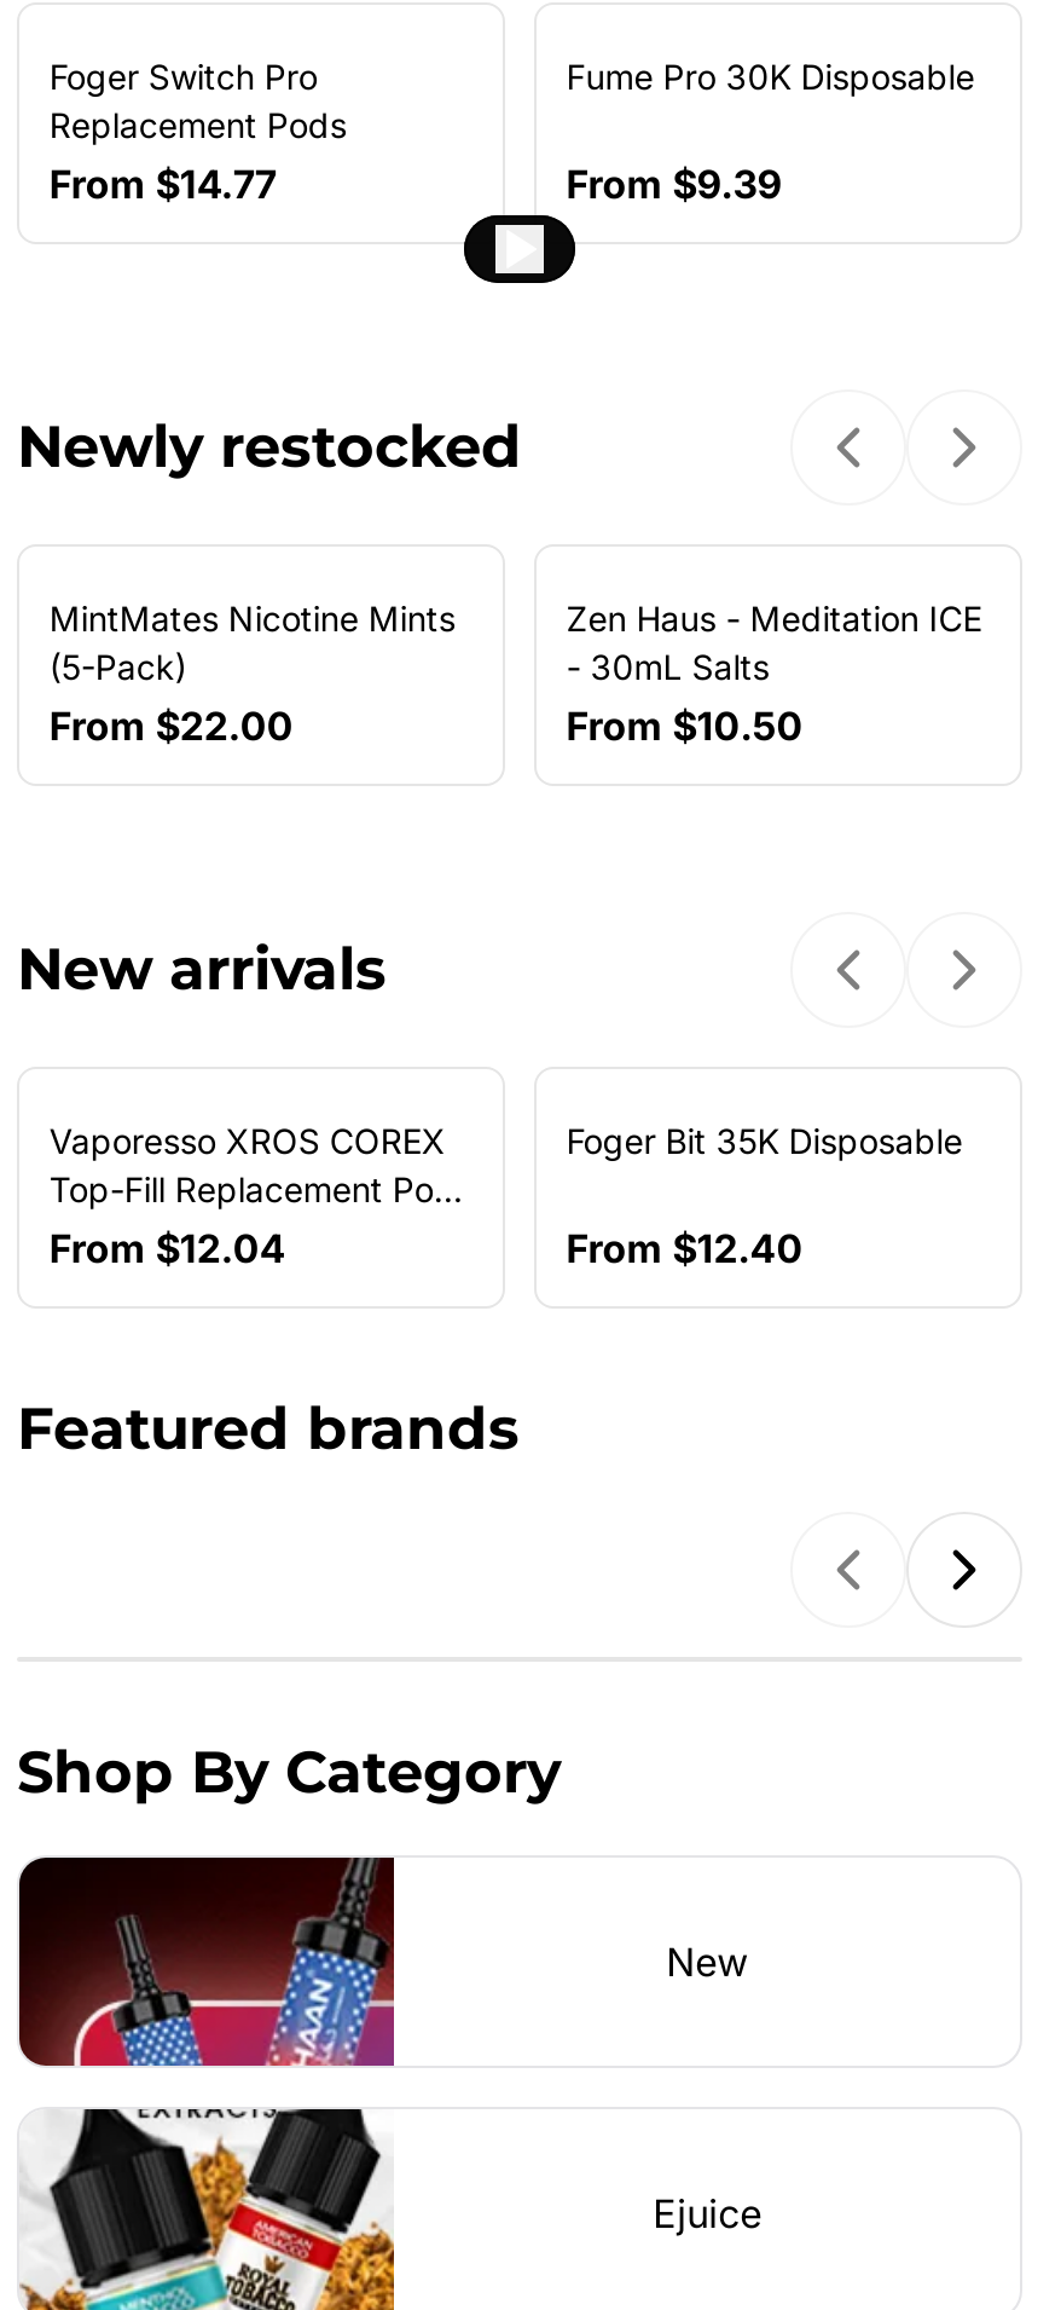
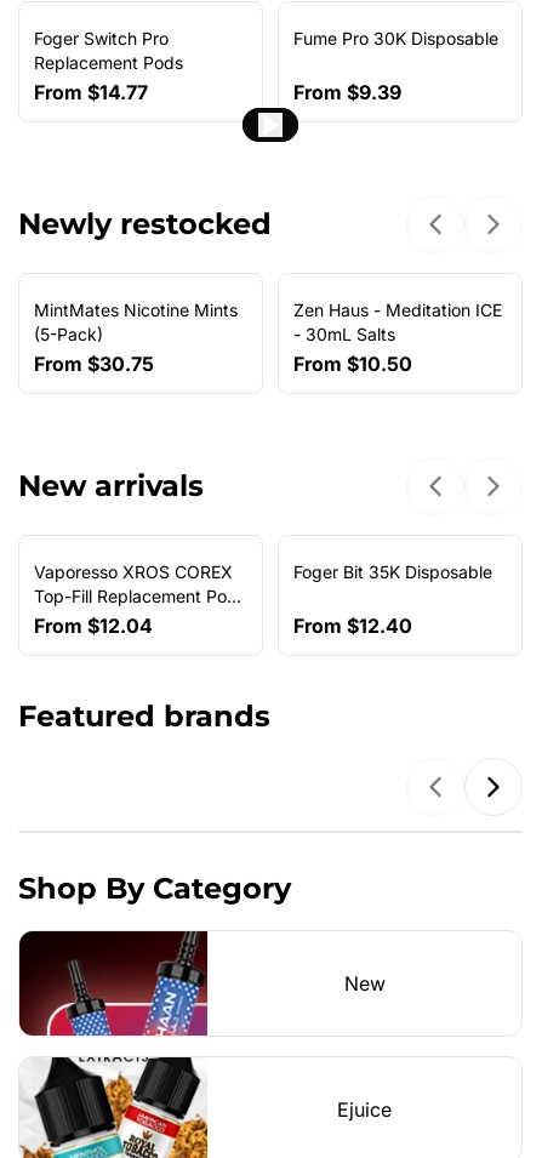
- From $22.00
+ From $30.75
